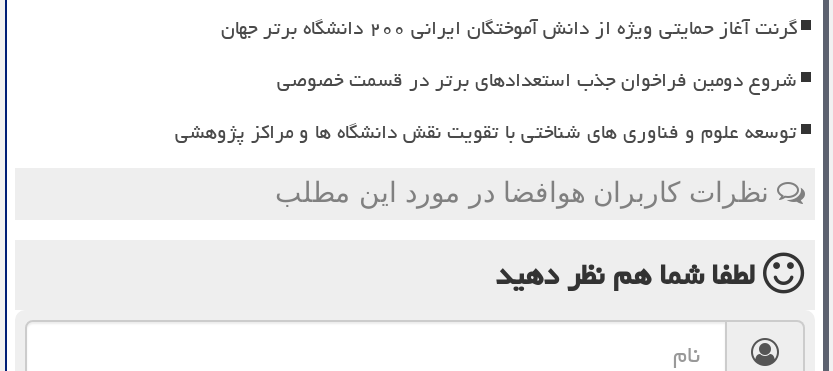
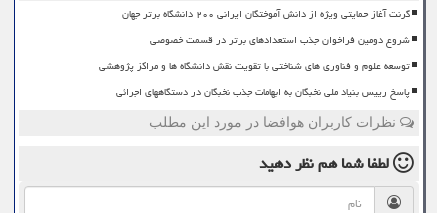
+ پاسخ رییس بنیاد ملی نخبگان به ابهامات جذب نخبگان در دستگاههای اجرائی
